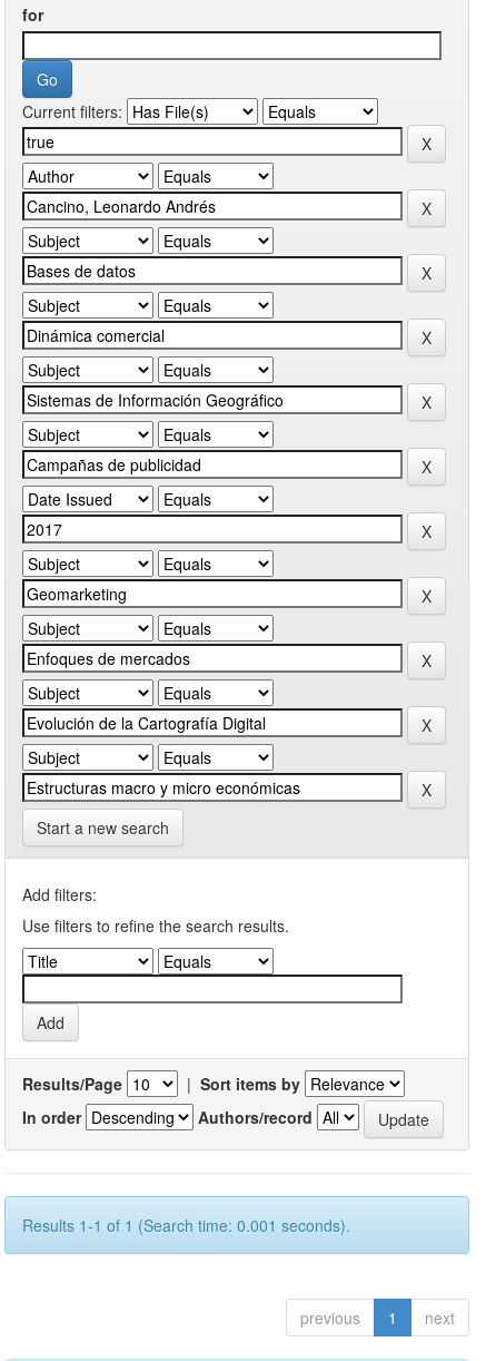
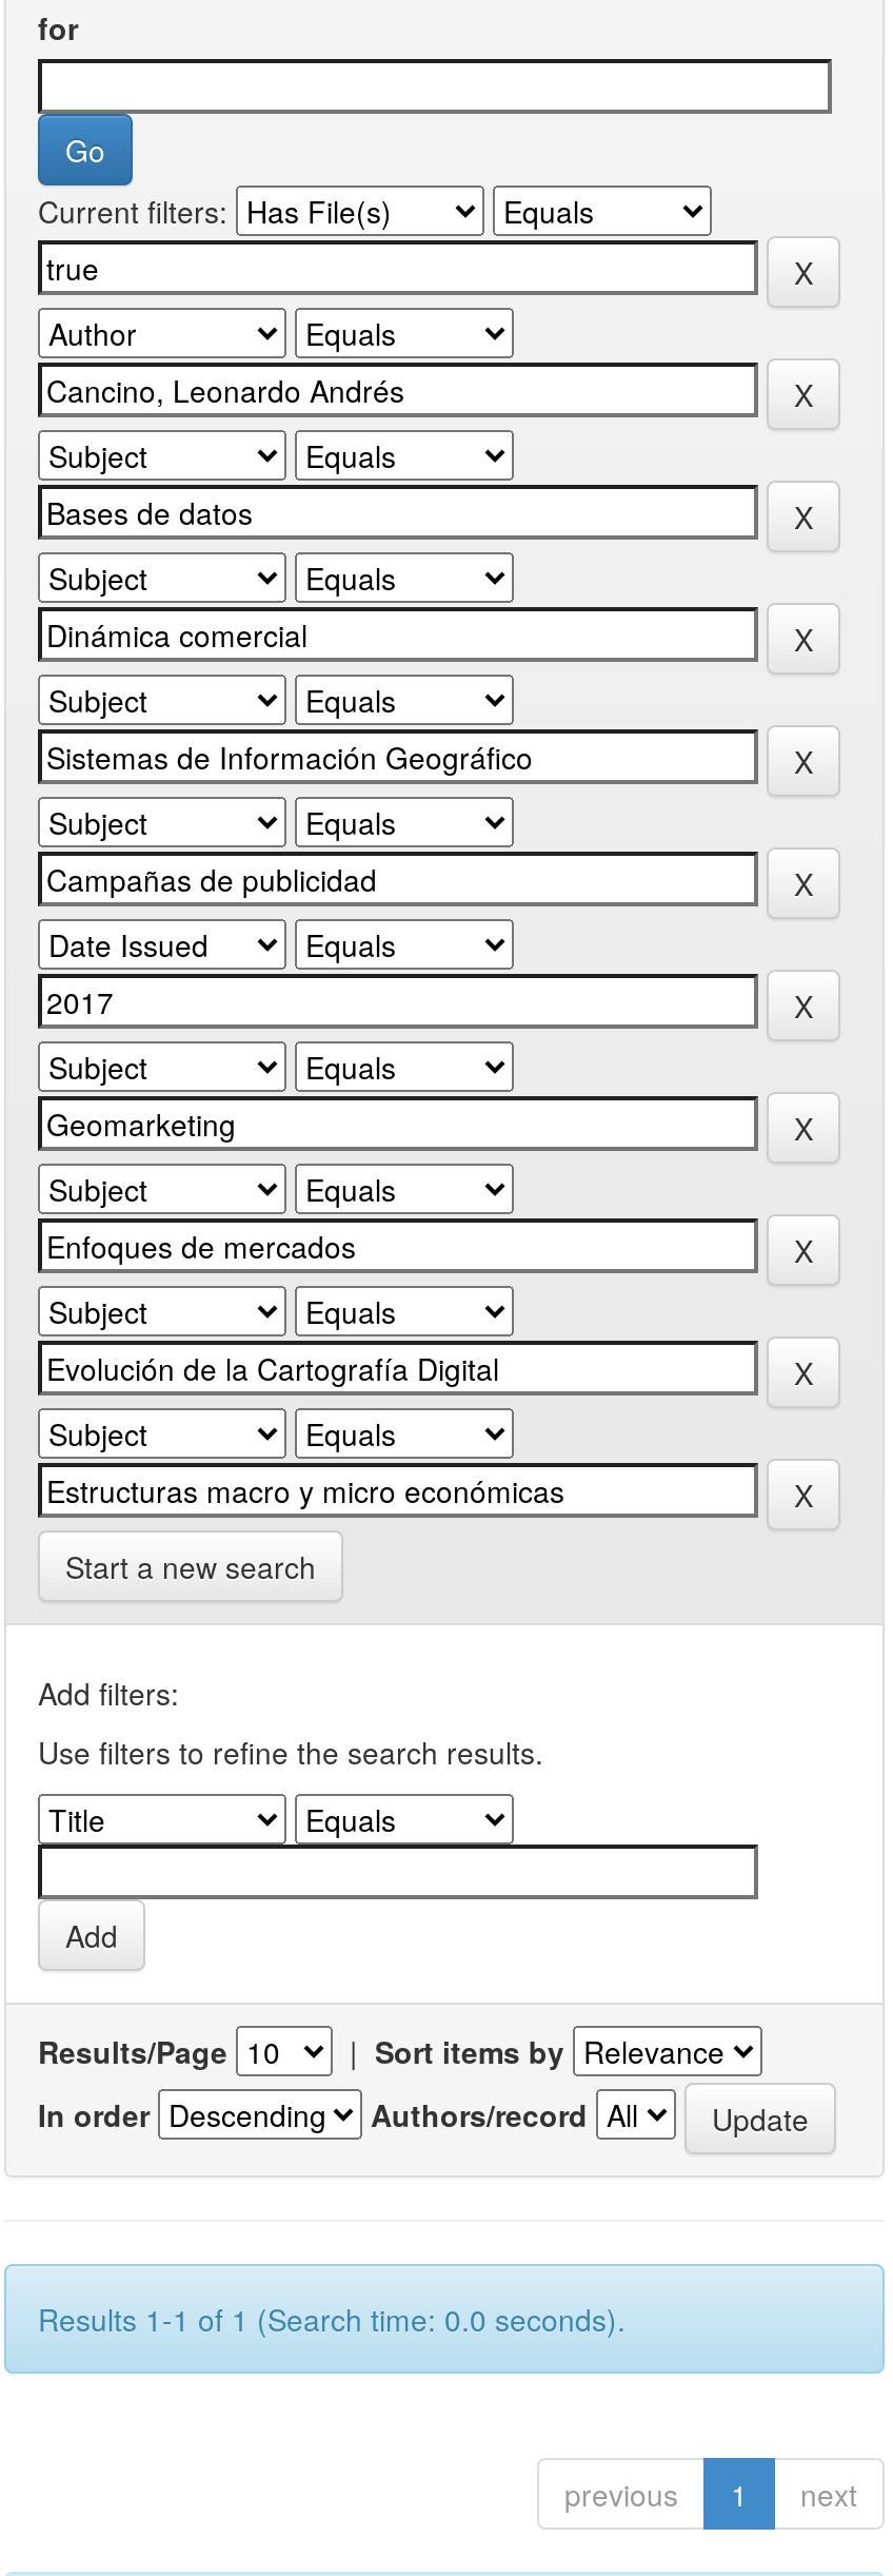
- Results 1-1 of 1 (Search time: 0.001 seconds).
+ Results 1-1 of 1 (Search time: 0.0 seconds).
